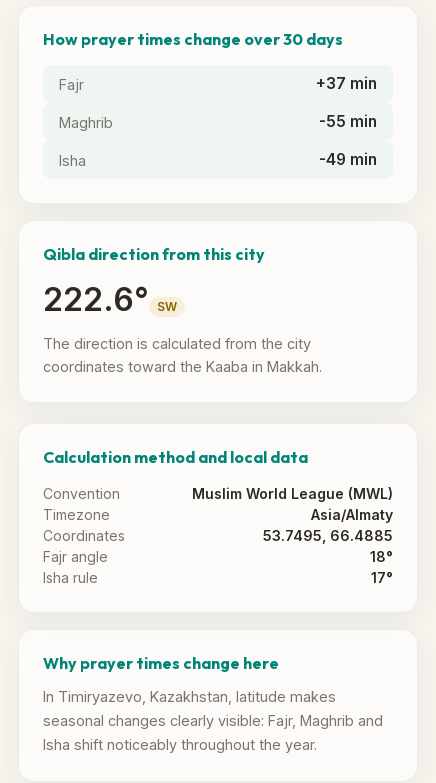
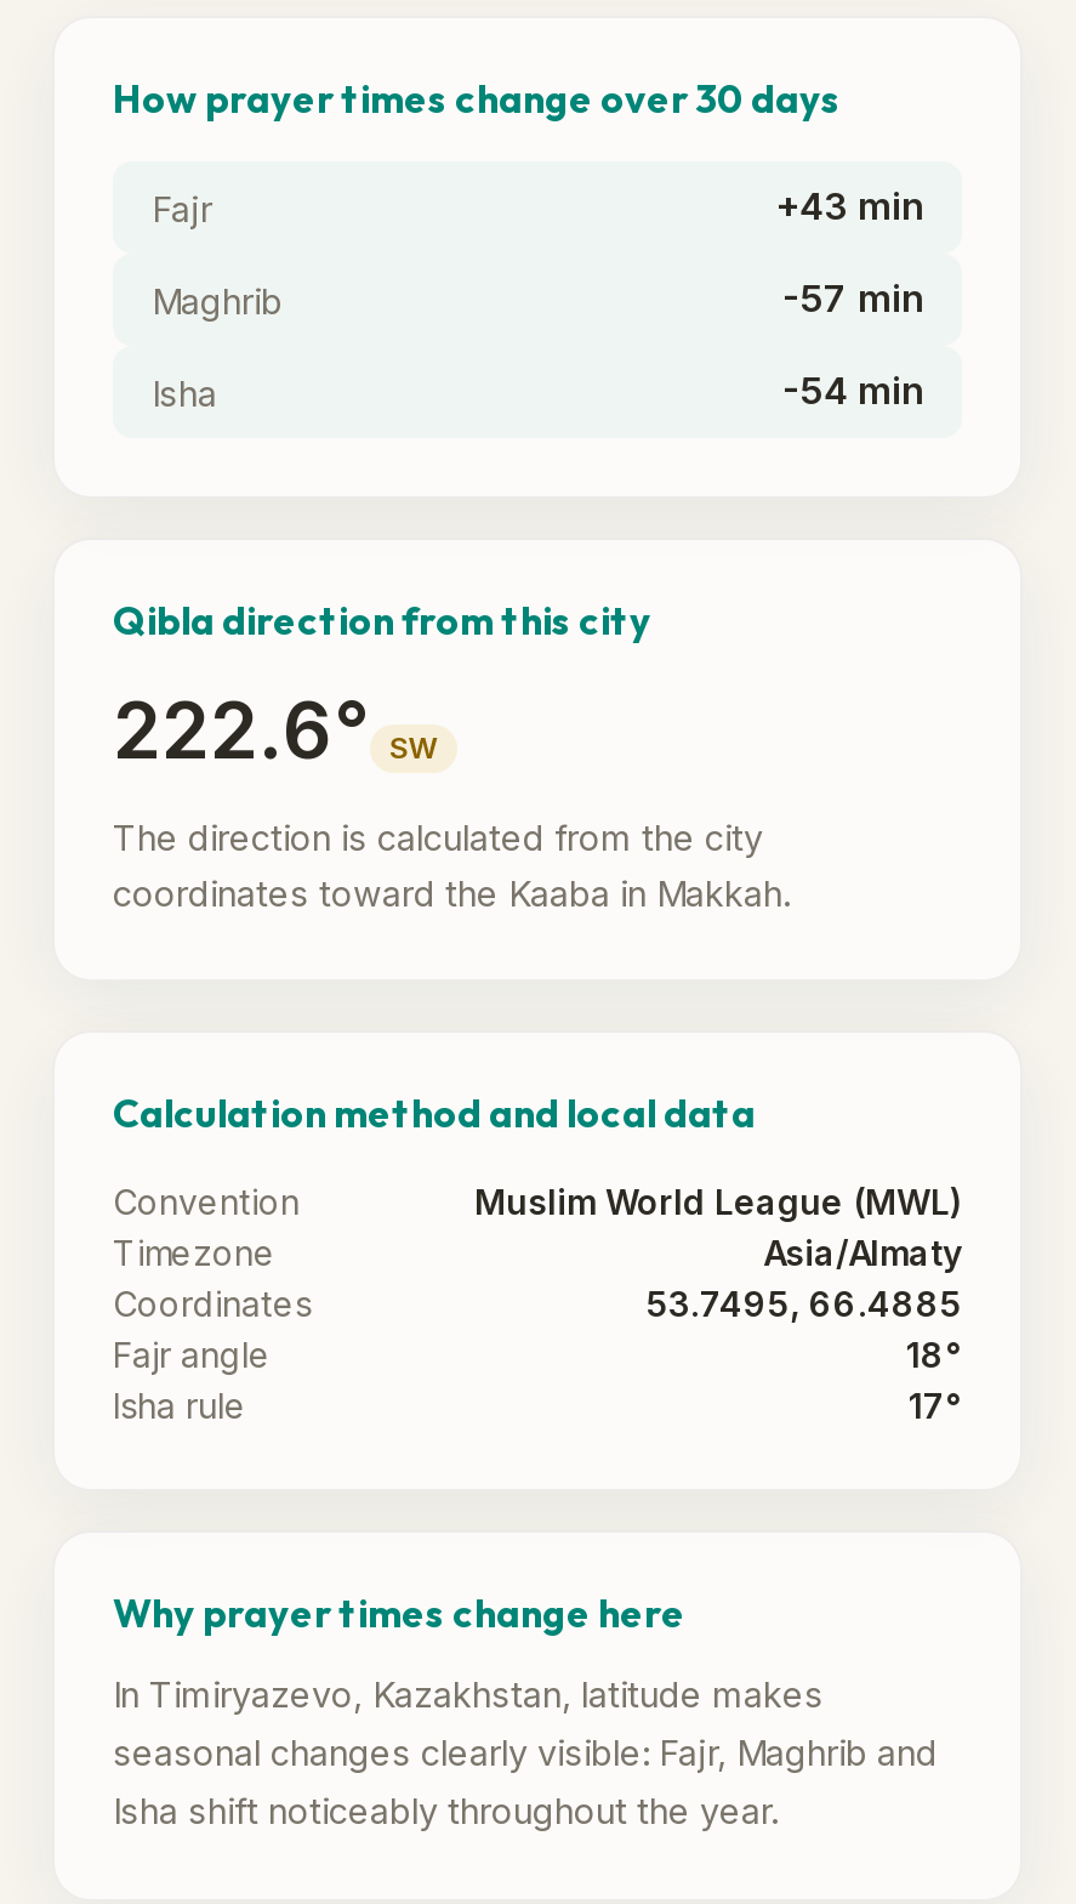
- +37 min
+ +43 min

- -55 min
+ -57 min

- -49 min
+ -54 min
